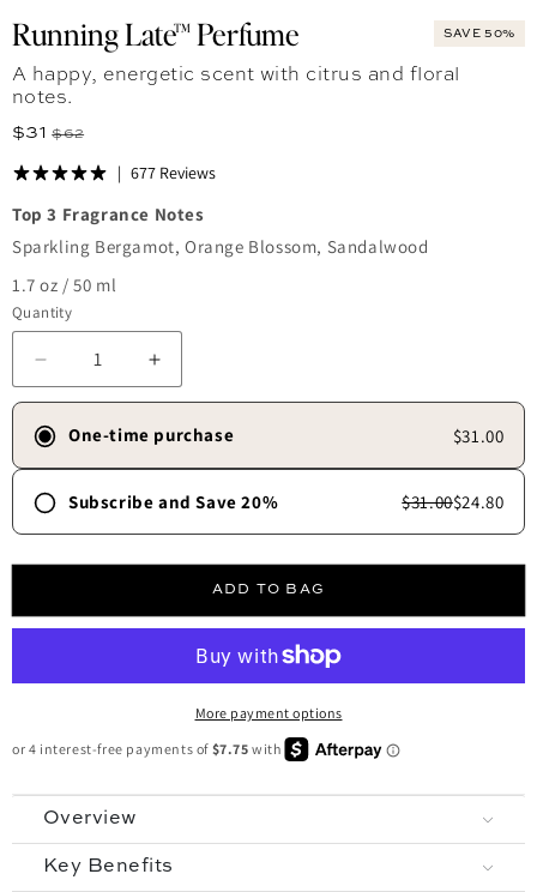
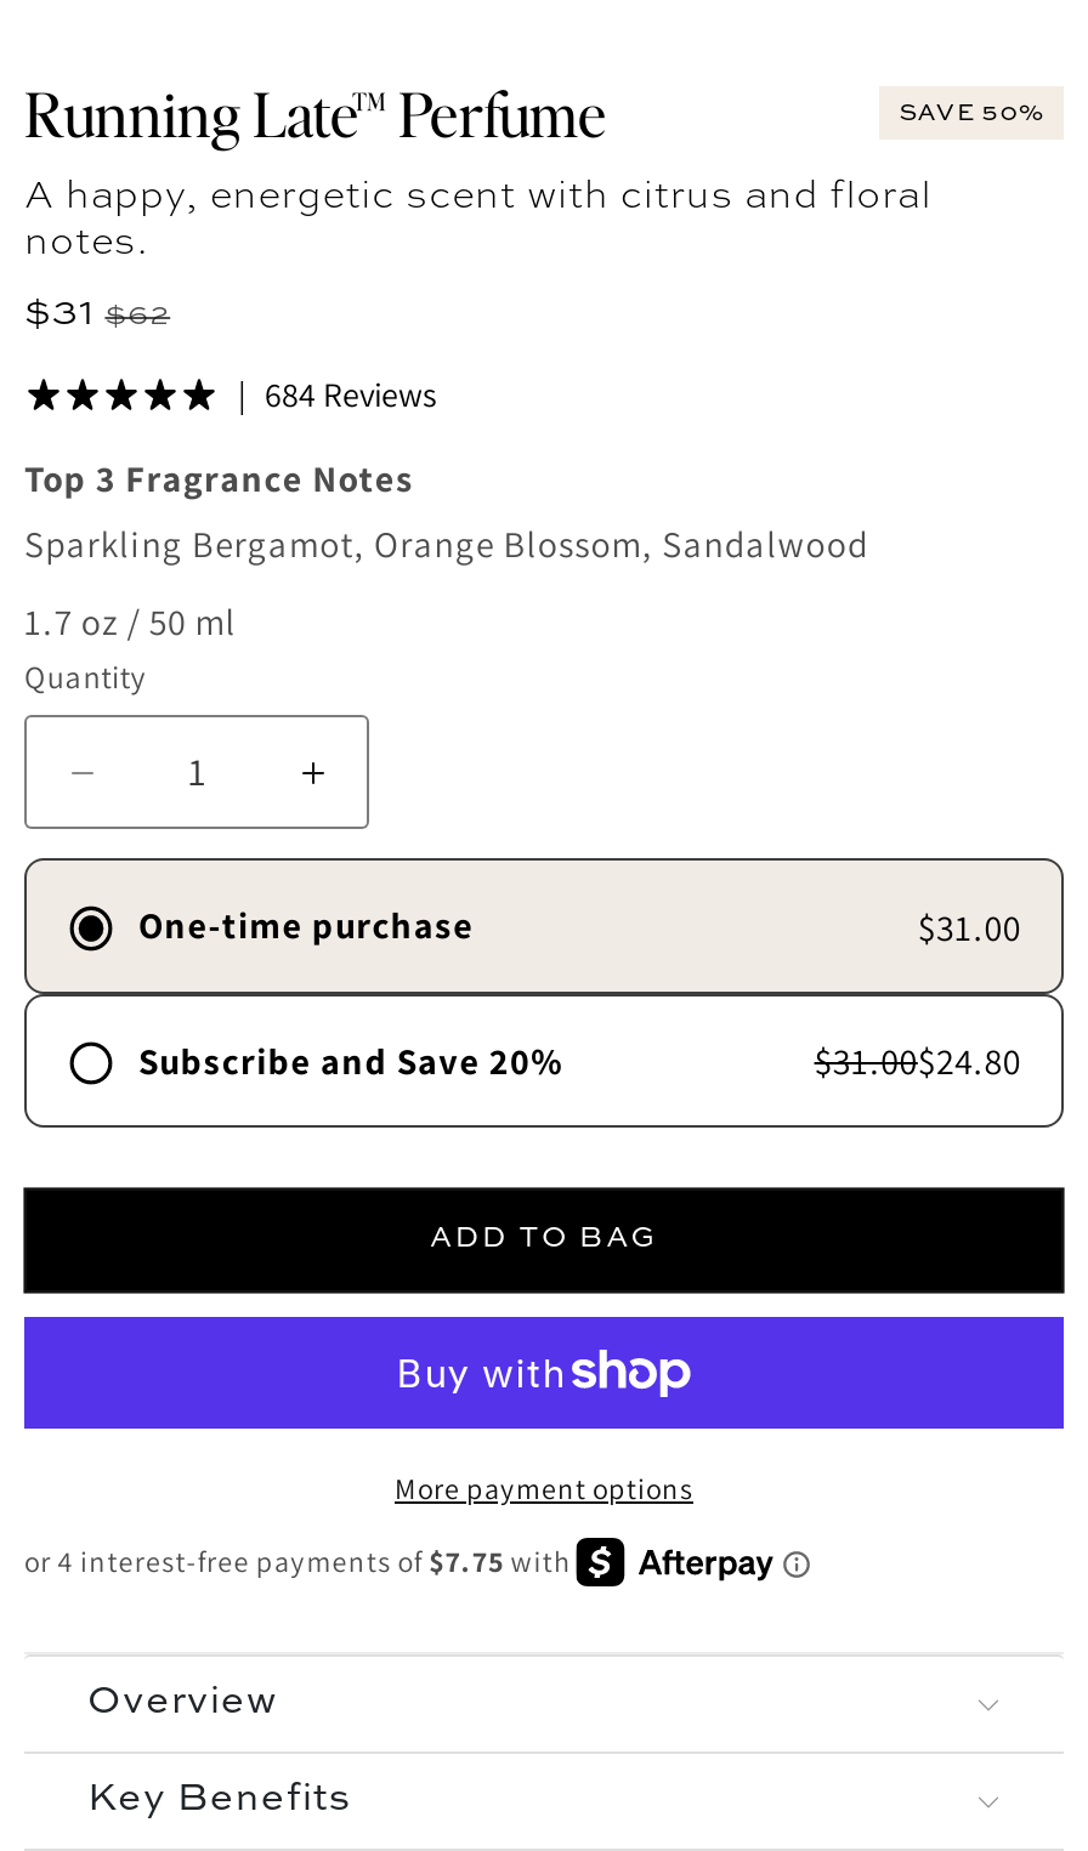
- 677 Reviews
+ 684 Reviews
